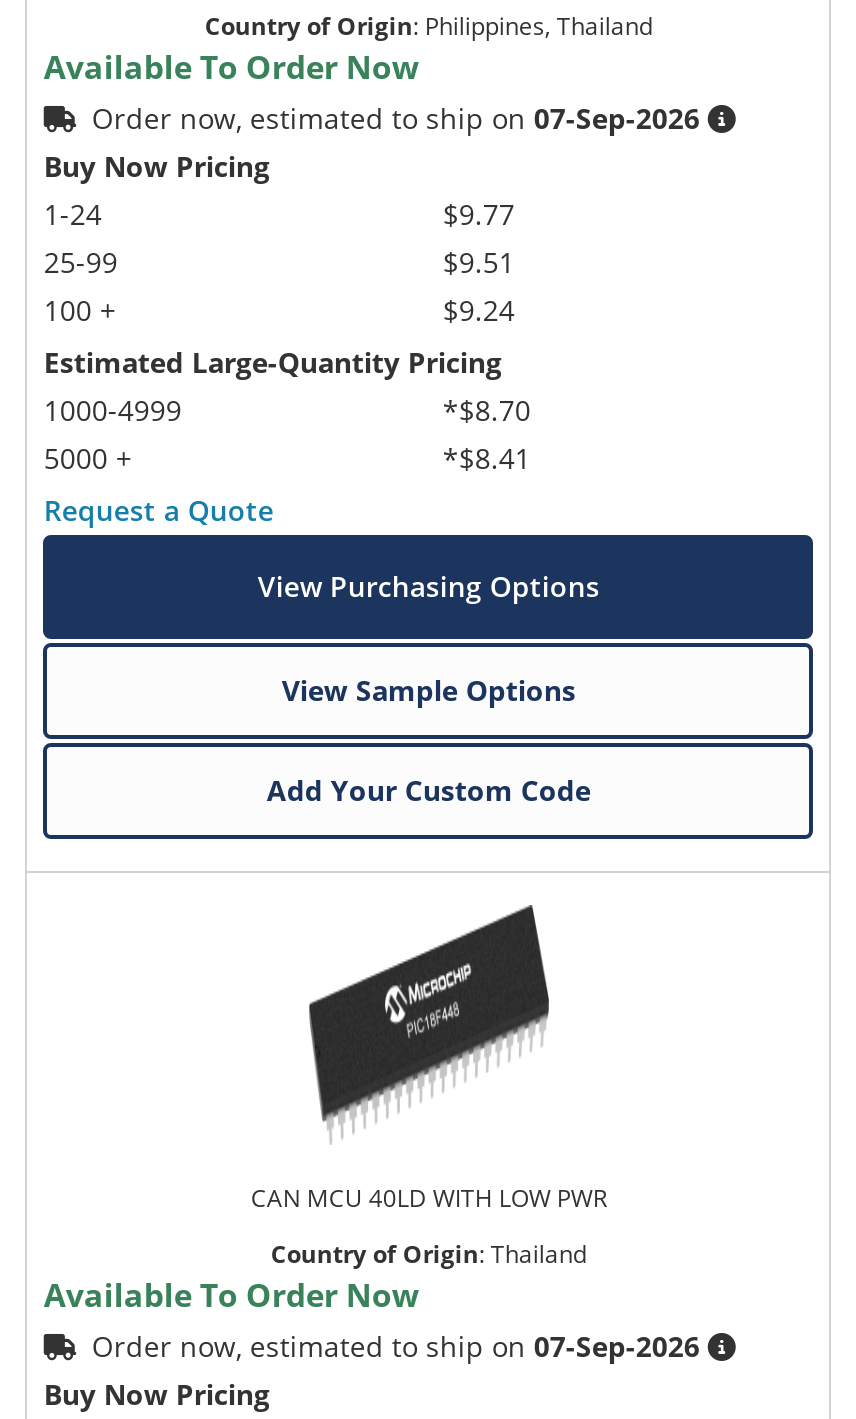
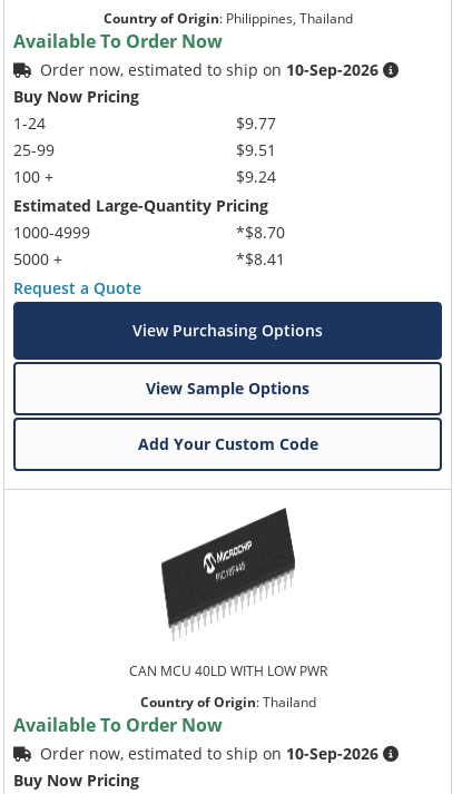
- Order now, estimated to ship on 07-Sep-2026
+ Order now, estimated to ship on 10-Sep-2026

- Order now, estimated to ship on 07-Sep-2026
+ Order now, estimated to ship on 10-Sep-2026
